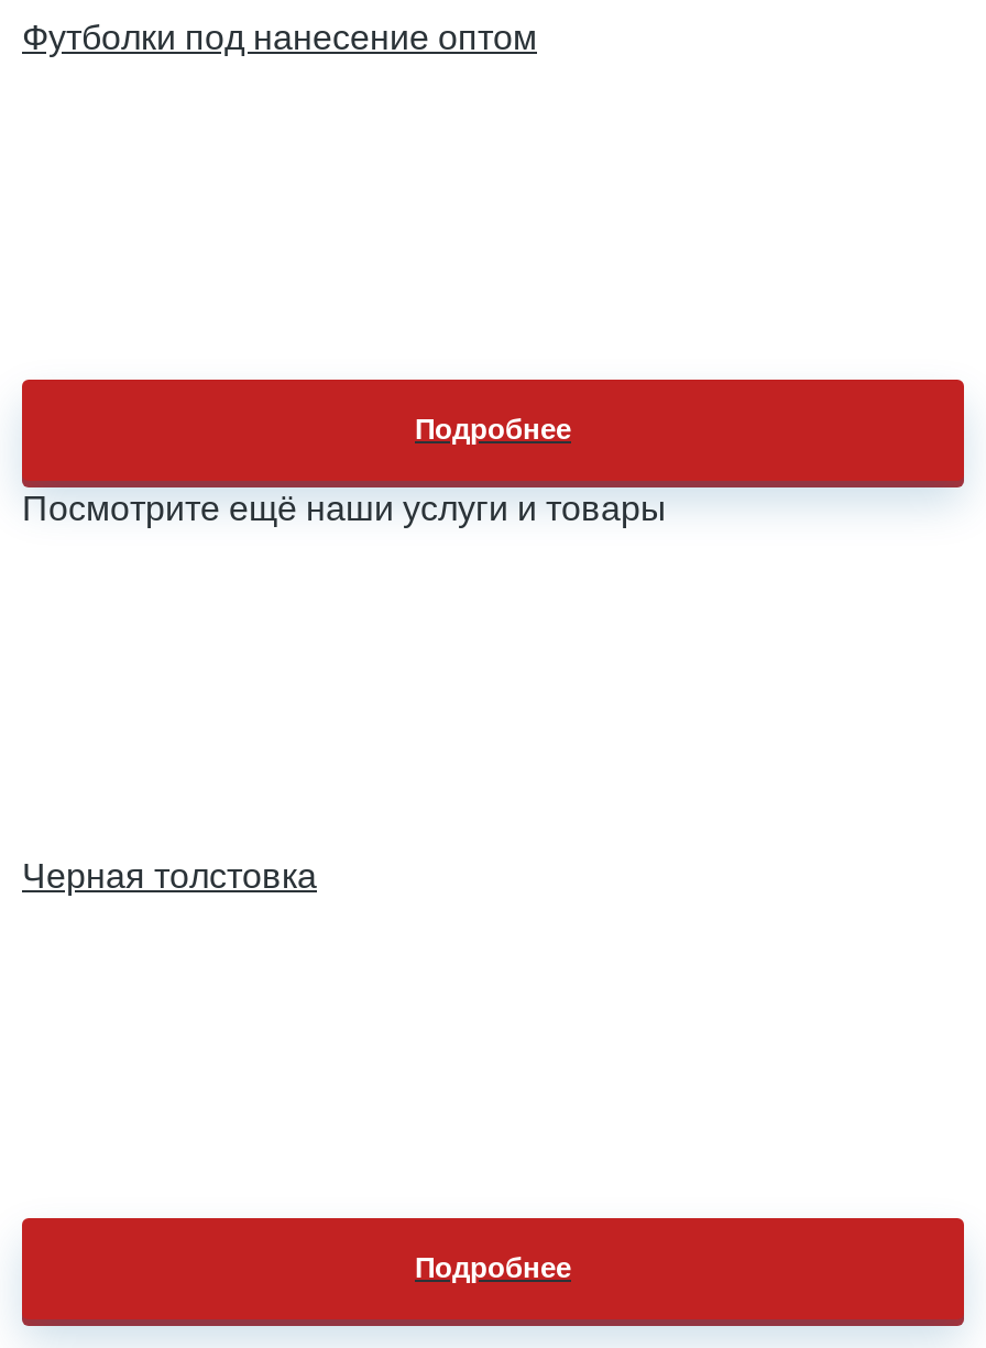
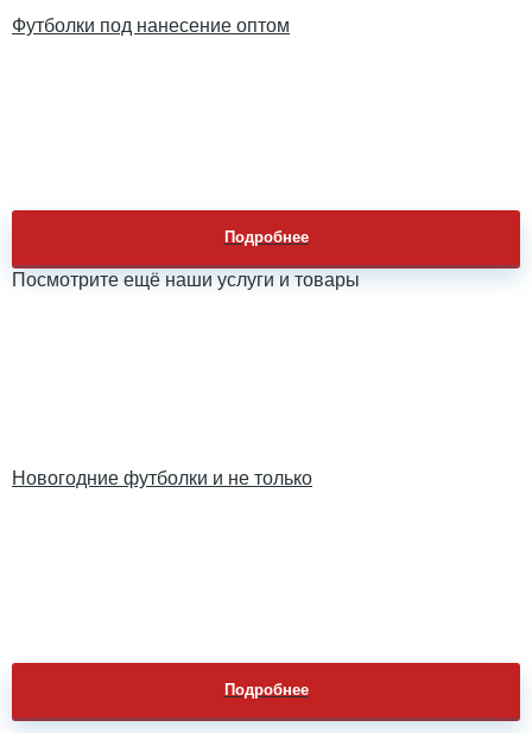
- Черная толстовка
+ Новогодние футболки и не только
